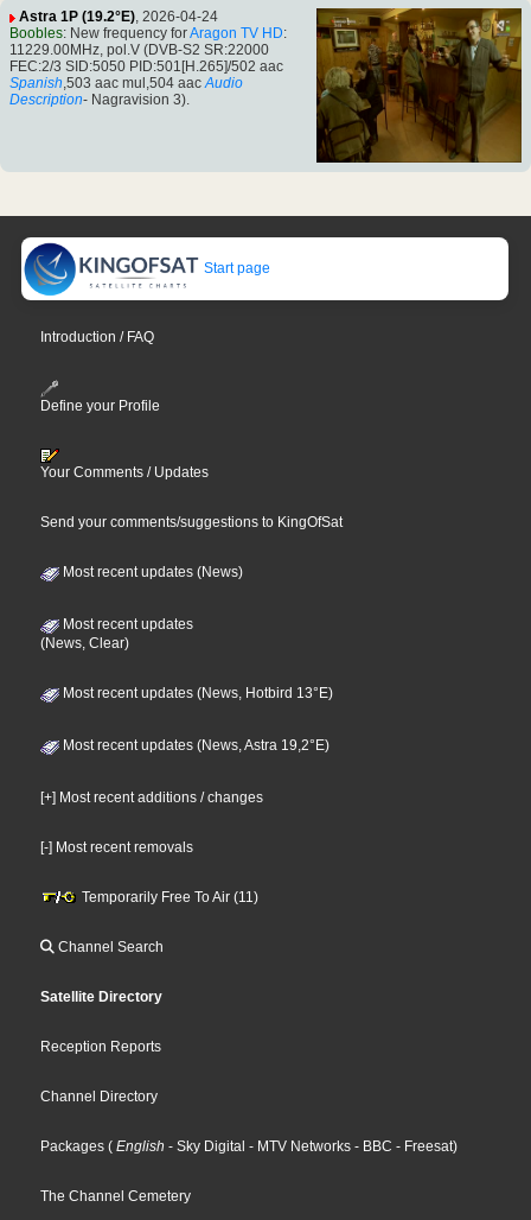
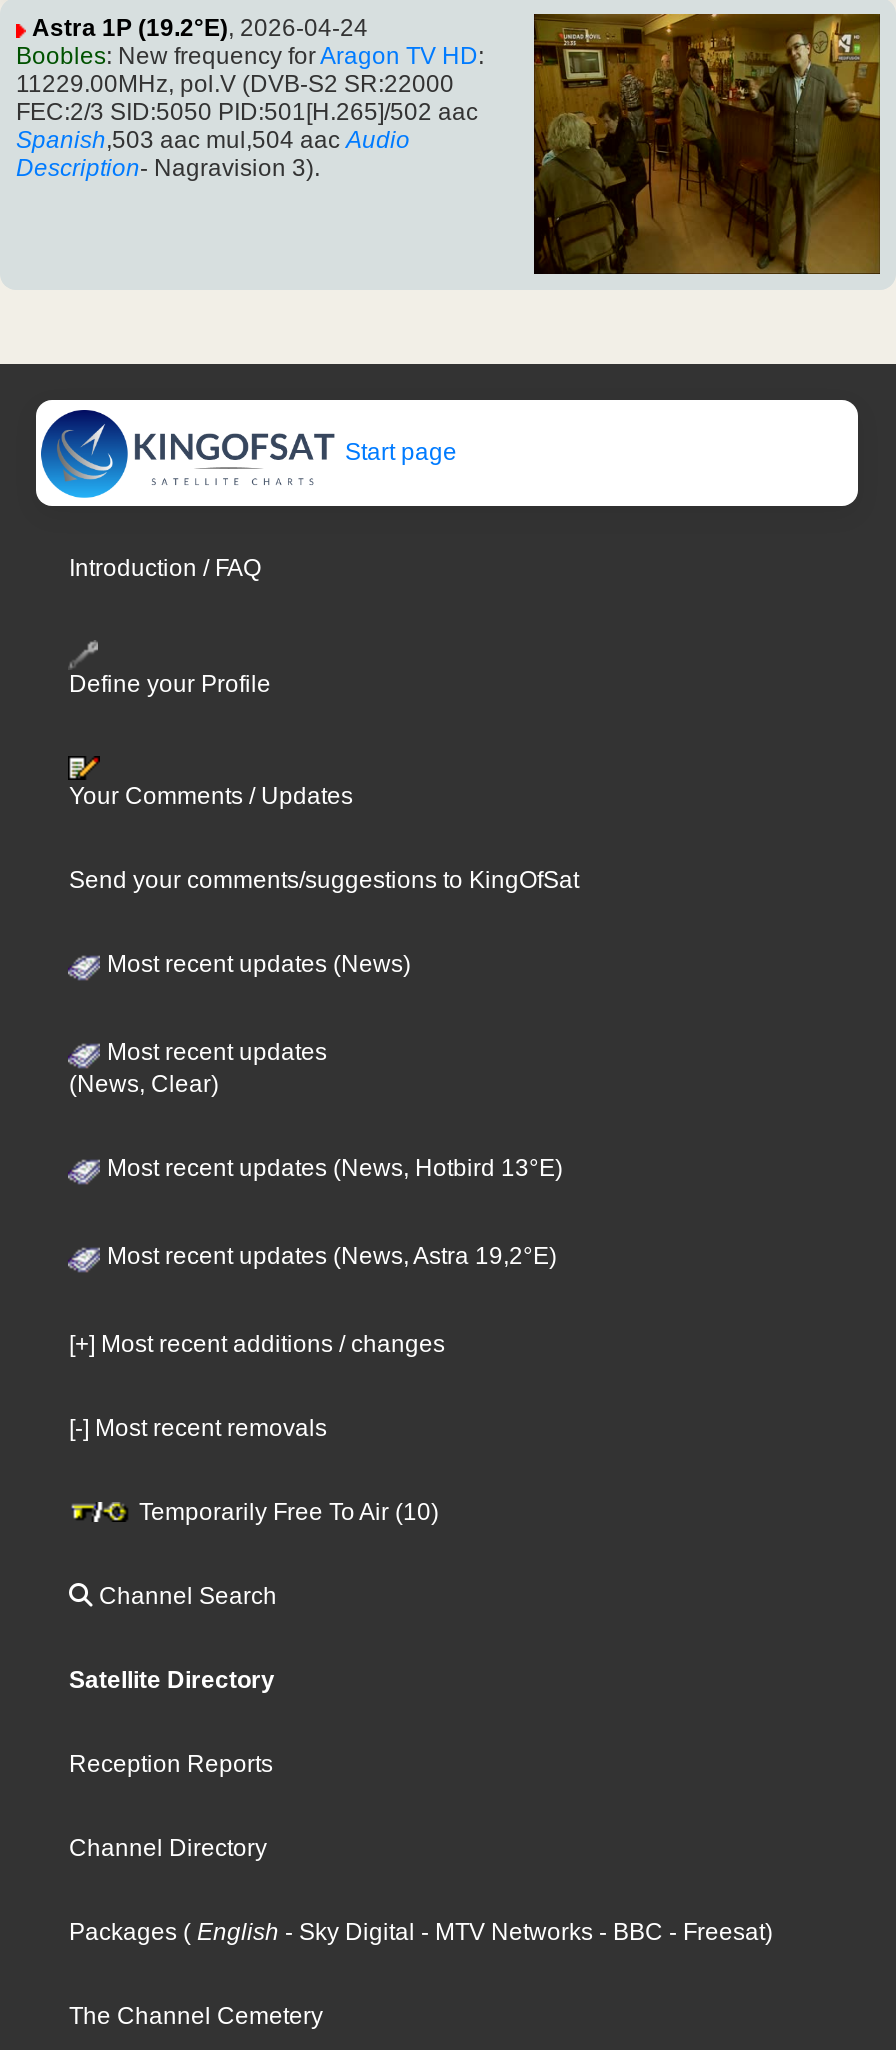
- Temporarily Free To Air (11)
+ Temporarily Free To Air (10)
